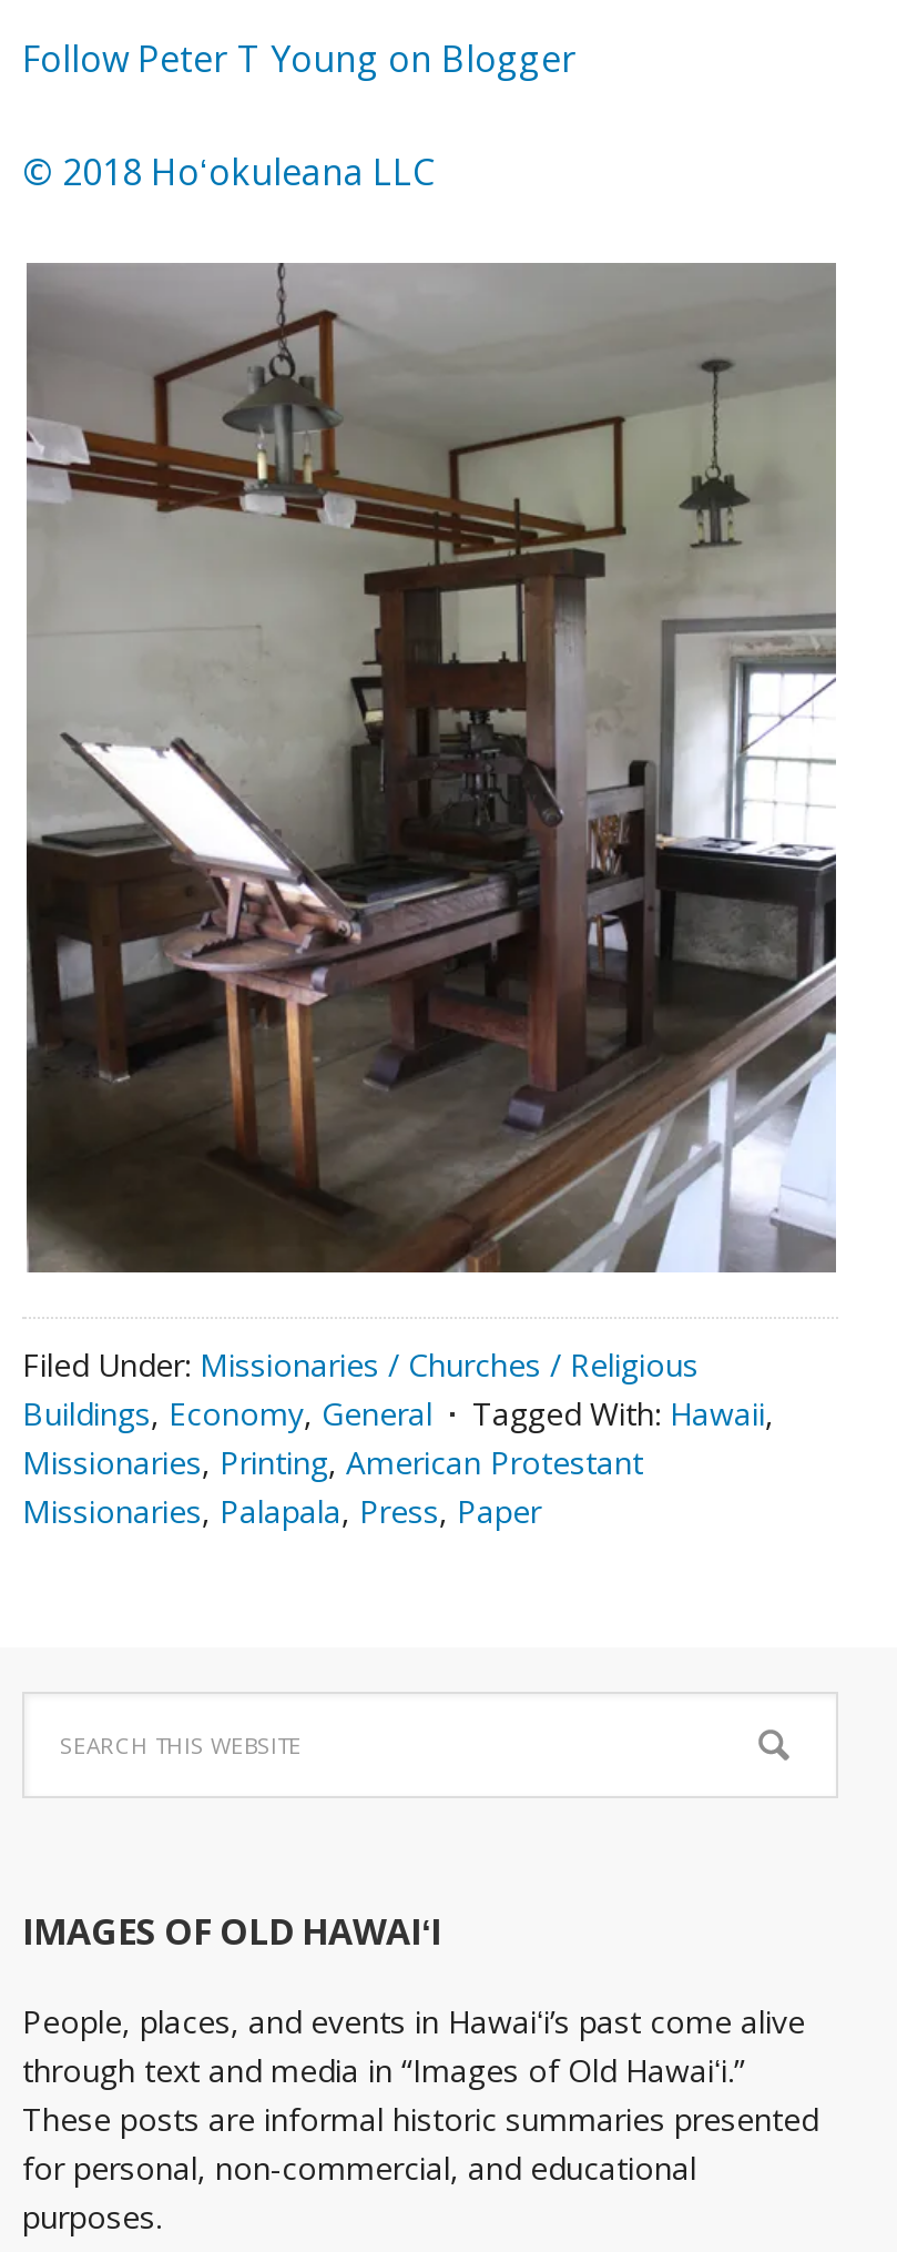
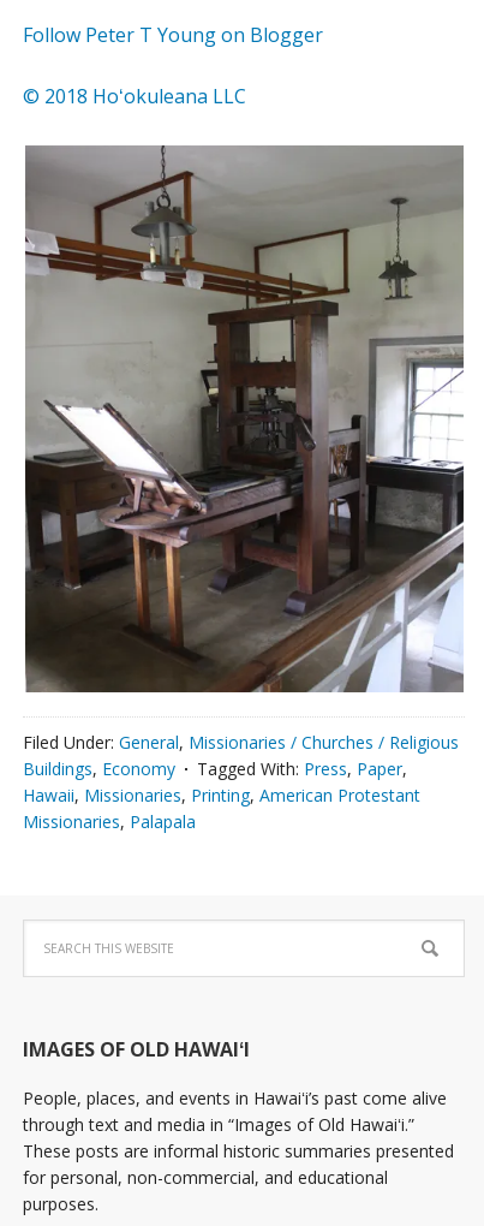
- Filed Under: Missionaries / Churches / Religious
- Buildings, Economy, General
- Tagged With: Hawaii,
- Missionaries, Printing, American Protestant
- Missionaries, Palapala, Press, Paper
+ Filed Under: General, Missionaries / Churches / Religious
+ Buildings, Economy
+ Tagged With: Press, Paper,
+ Hawaii, Missionaries, Printing, American Protestant
+ Missionaries, Palapala
